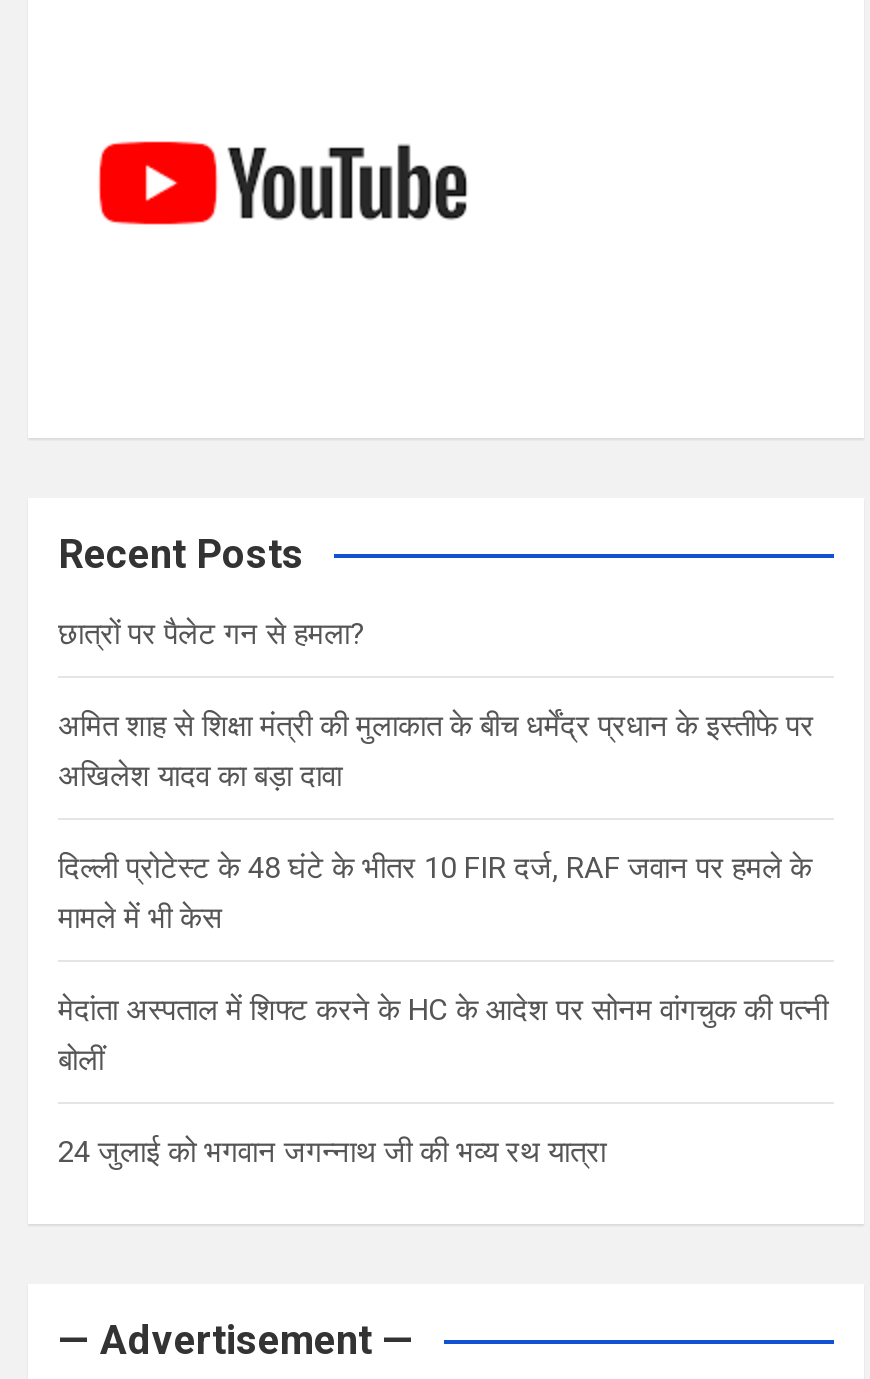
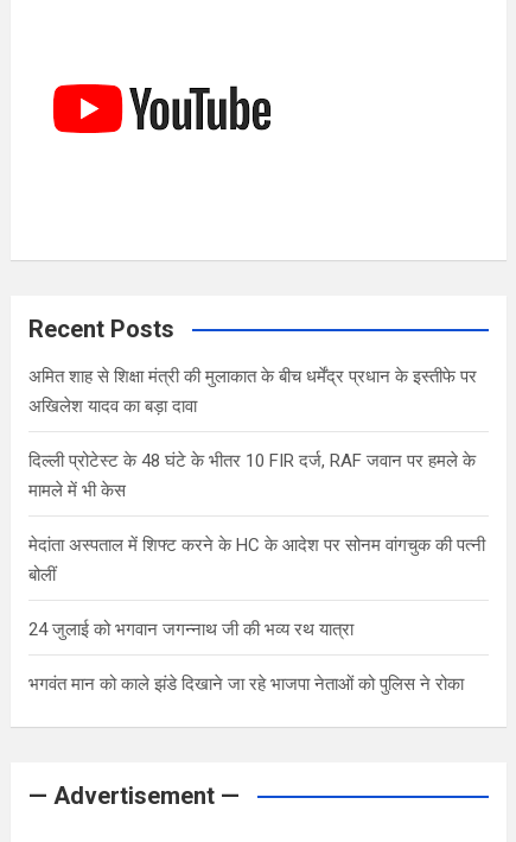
- छात्रों पर पैलेट गन से हमला?

moved up: अमित शाह से शिक्षा मंत्री की मुलाकात के बीच धर्मेंद्र प्रधान के इस्तीफे पर | अखिलेश यादव का बड़ा दावा | दिल्ली प्रोटेस्ट के 48 घंटे के भीतर 10 FIR दर्ज, RAF जवान पर हमले के | मामले में भी केस | मेदांता अस्पताल में शिफ्ट करने के HC के आदेश पर सोनम वांगचुक की पत्नी | बोलीं | 24 जुलाई को भगवान जगन्नाथ जी की भव्य रथ यात्रा

+ भगवंत मान को काले झंडे दिखाने जा रहे भाजपा नेताओं को पुलिस ने रोका
